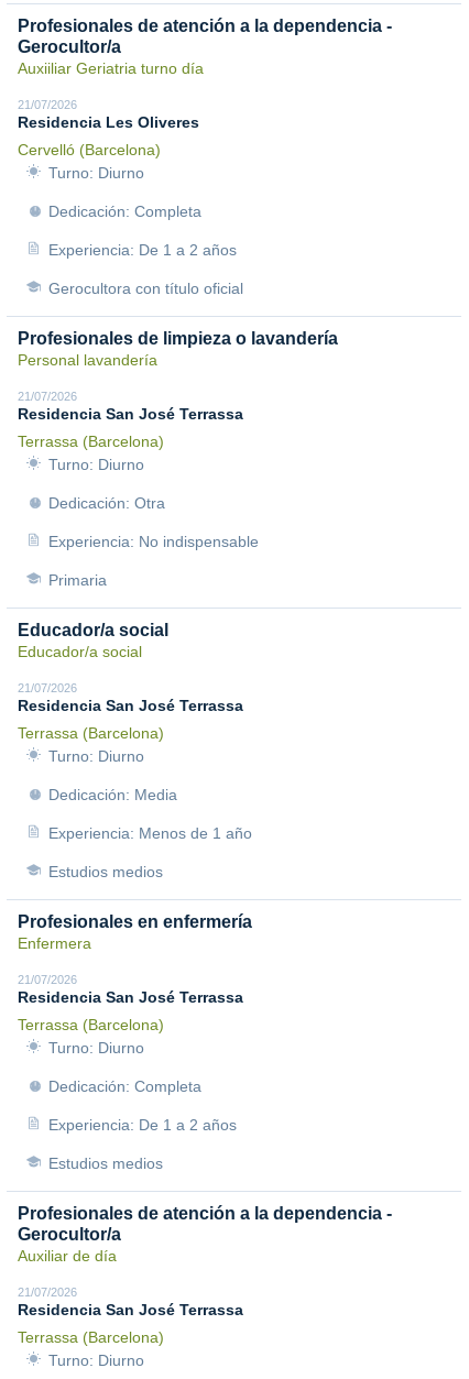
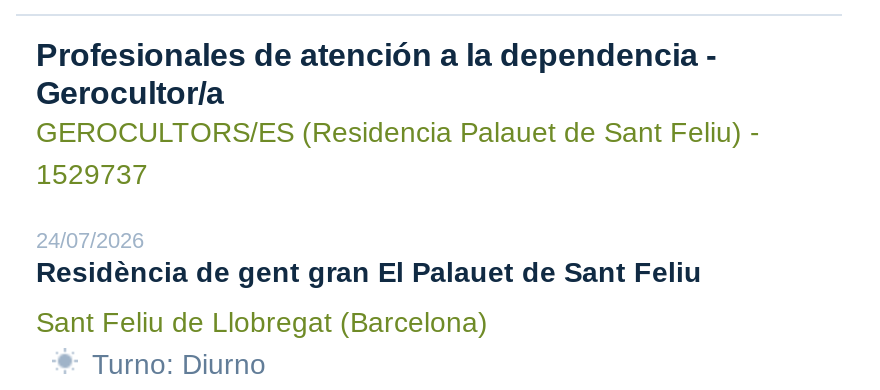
- Auxiiliar Geriatria turno día
- 21/07/2026
- Residencia Les Oliveres
- Cervelló (Barcelona)
- Turno: Diurno
- Dedicación: Completa
- Experiencia: De 1 a 2 años
- Gerocultora con título oficial
- Profesionales de limpieza o lavandería
- Personal lavandería
- 21/07/2026
- Residencia San José Terrassa
- Terrassa (Barcelona)
- Turno: Diurno
- Dedicación: Otra
- Experiencia: No indispensable
- Primaria
- Educador/a social
- Educador/a social
- 21/07/2026
- Residencia San José Terrassa
- Terrassa (Barcelona)
- Turno: Diurno
- Dedicación: Media
- Experiencia: Menos de 1 año
- Estudios medios
- Profesionales en enfermería
- Enfermera
- 21/07/2026
- Residencia San José Terrassa
- Terrassa (Barcelona)
- Turno: Diurno
- Dedicación: Completa
- Experiencia: De 1 a 2 años
- Estudios medios
- Profesionales de atención a la dependencia -
- Gerocultor/a
- Auxiliar de día
- 21/07/2026
- Residencia San José Terrassa
- Terrassa (Barcelona)
+ GEROCULTORS/ES (Residencia Palauet de Sant Feliu) -
+ 1529737
+ 24/07/2026
+ Residència de gent gran El Palauet de Sant Feliu
+ Sant Feliu de Llobregat (Barcelona)
